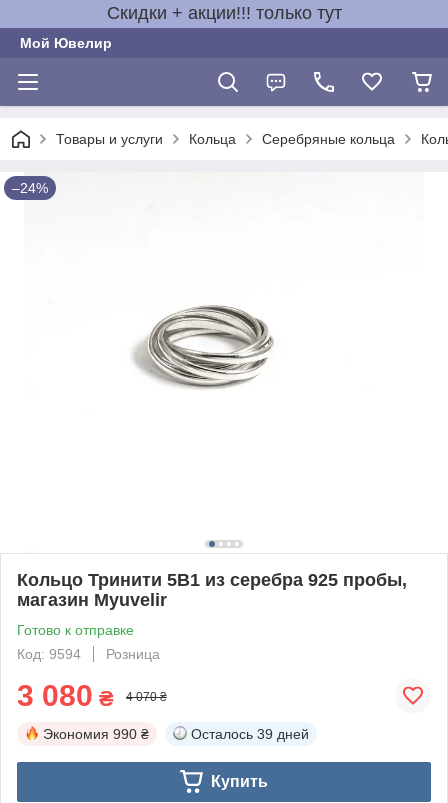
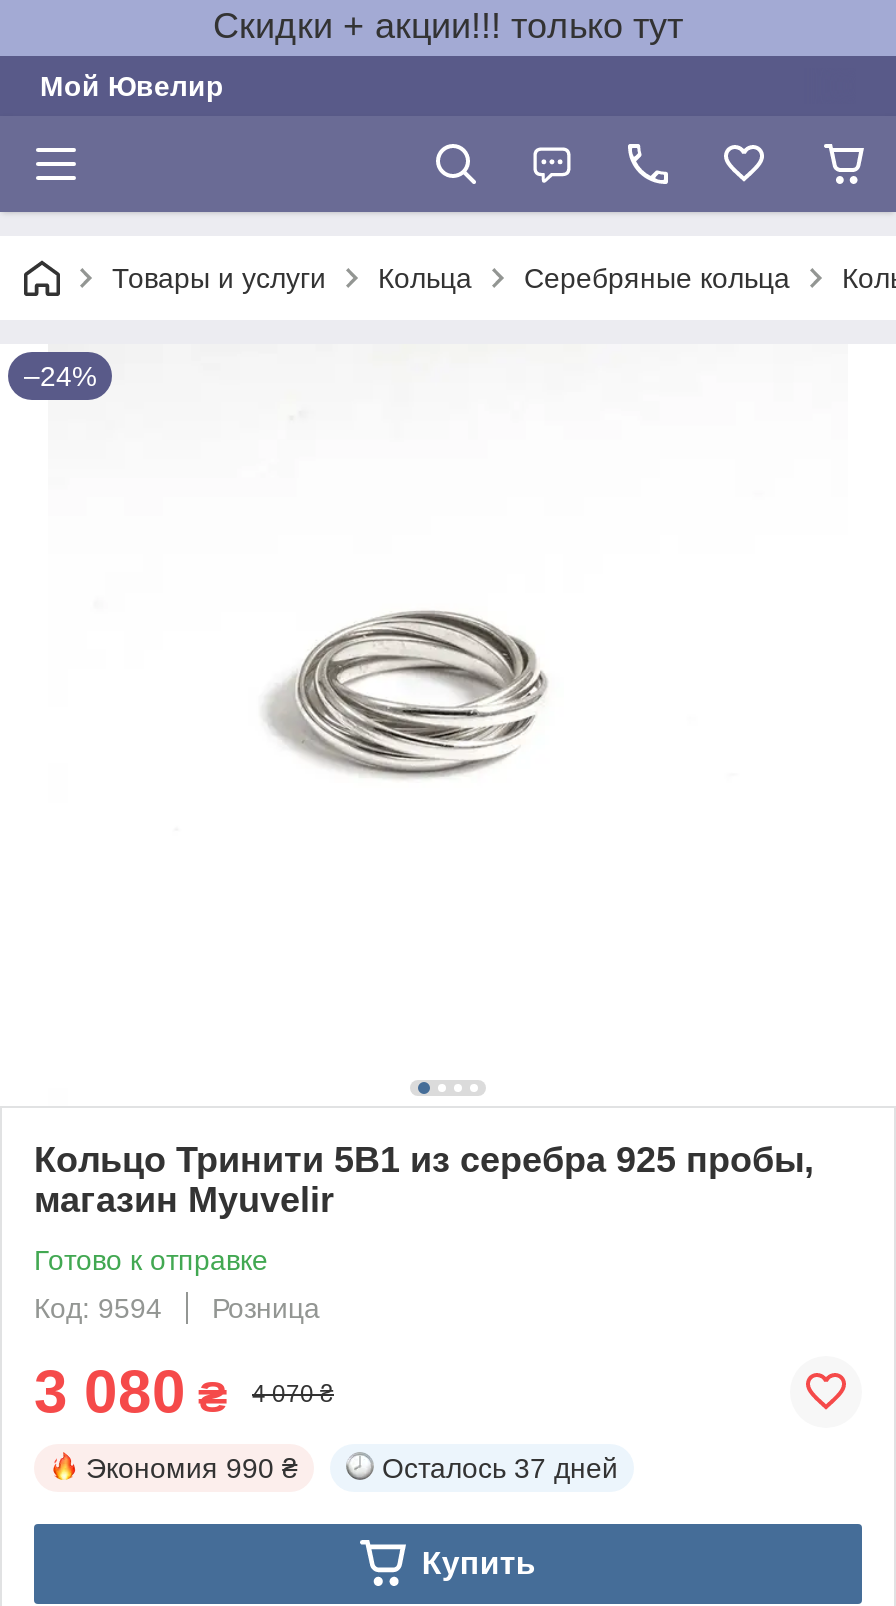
- Осталось 39 дней
+ Осталось 37 дней
